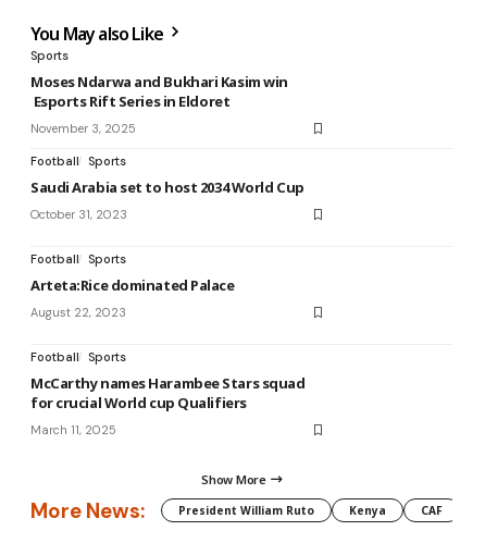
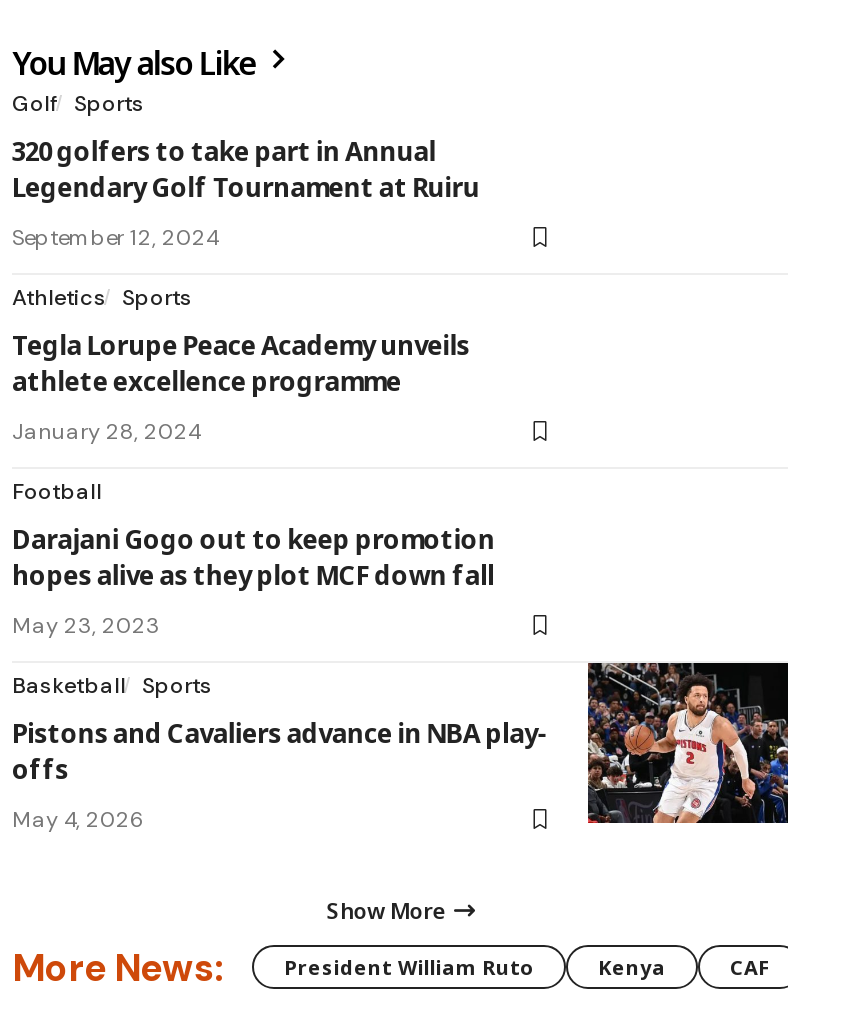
- Sports
- Moses Ndarwa and Bukhari Kasim win
- Esports Rift Series in Eldoret
+ Golf Sports
+ 320 golfers to take part in Annual
+ Legendary Golf Tournament at Ruiru

+ [image]

- November 3, 2025
+ September 12, 2024

- Football Sports
- Saudi Arabia set to host 2034 World Cup
+ Athletics Sports
+ Tegla Lorupe Peace Academy unveils
+ athlete excellence programme

- October 31, 2023
+ January 28, 2024

- Football Sports
- Arteta:Rice dominated Palace
+ Football
+ Darajani Gogo out to keep promotion
+ hopes alive as they plot MCF down fall

- August 22, 2023
+ May 23, 2023

- Football Sports
- McCarthy names Harambee Stars squad
- for crucial World cup Qualifiers
+ Basketball Sports
+ Pistons and Cavaliers advance in NBA play-
+ offs

- March 11, 2025
+ May 4, 2026
